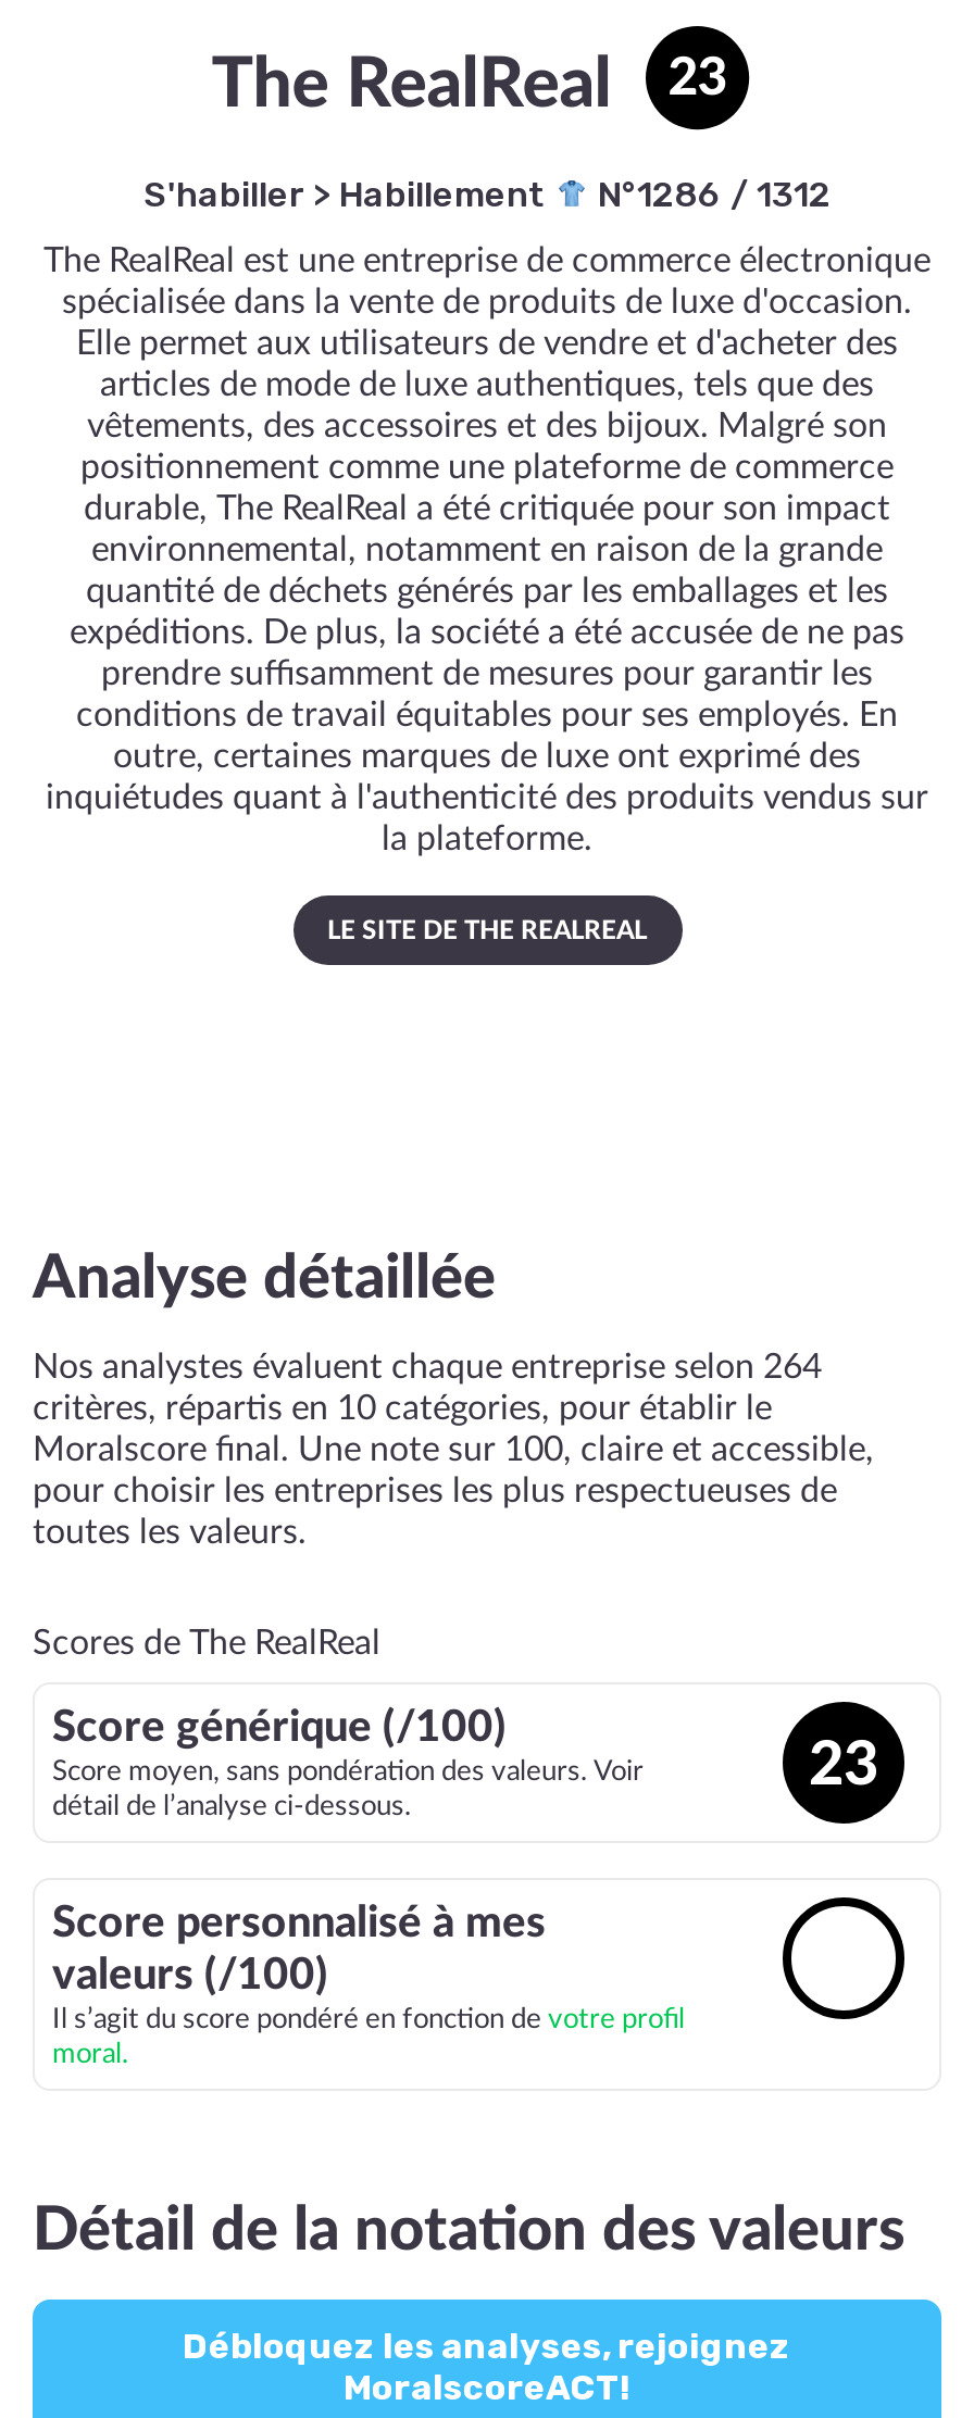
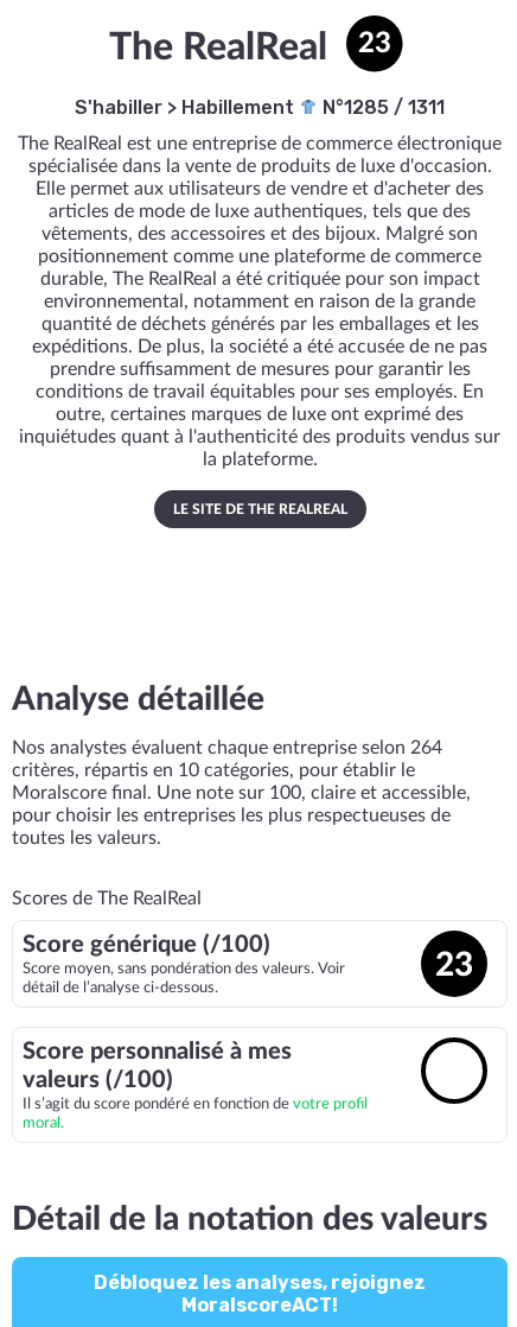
- S'habiller > Habillement N°1286 / 1312
+ S'habiller > Habillement N°1285 / 1311
